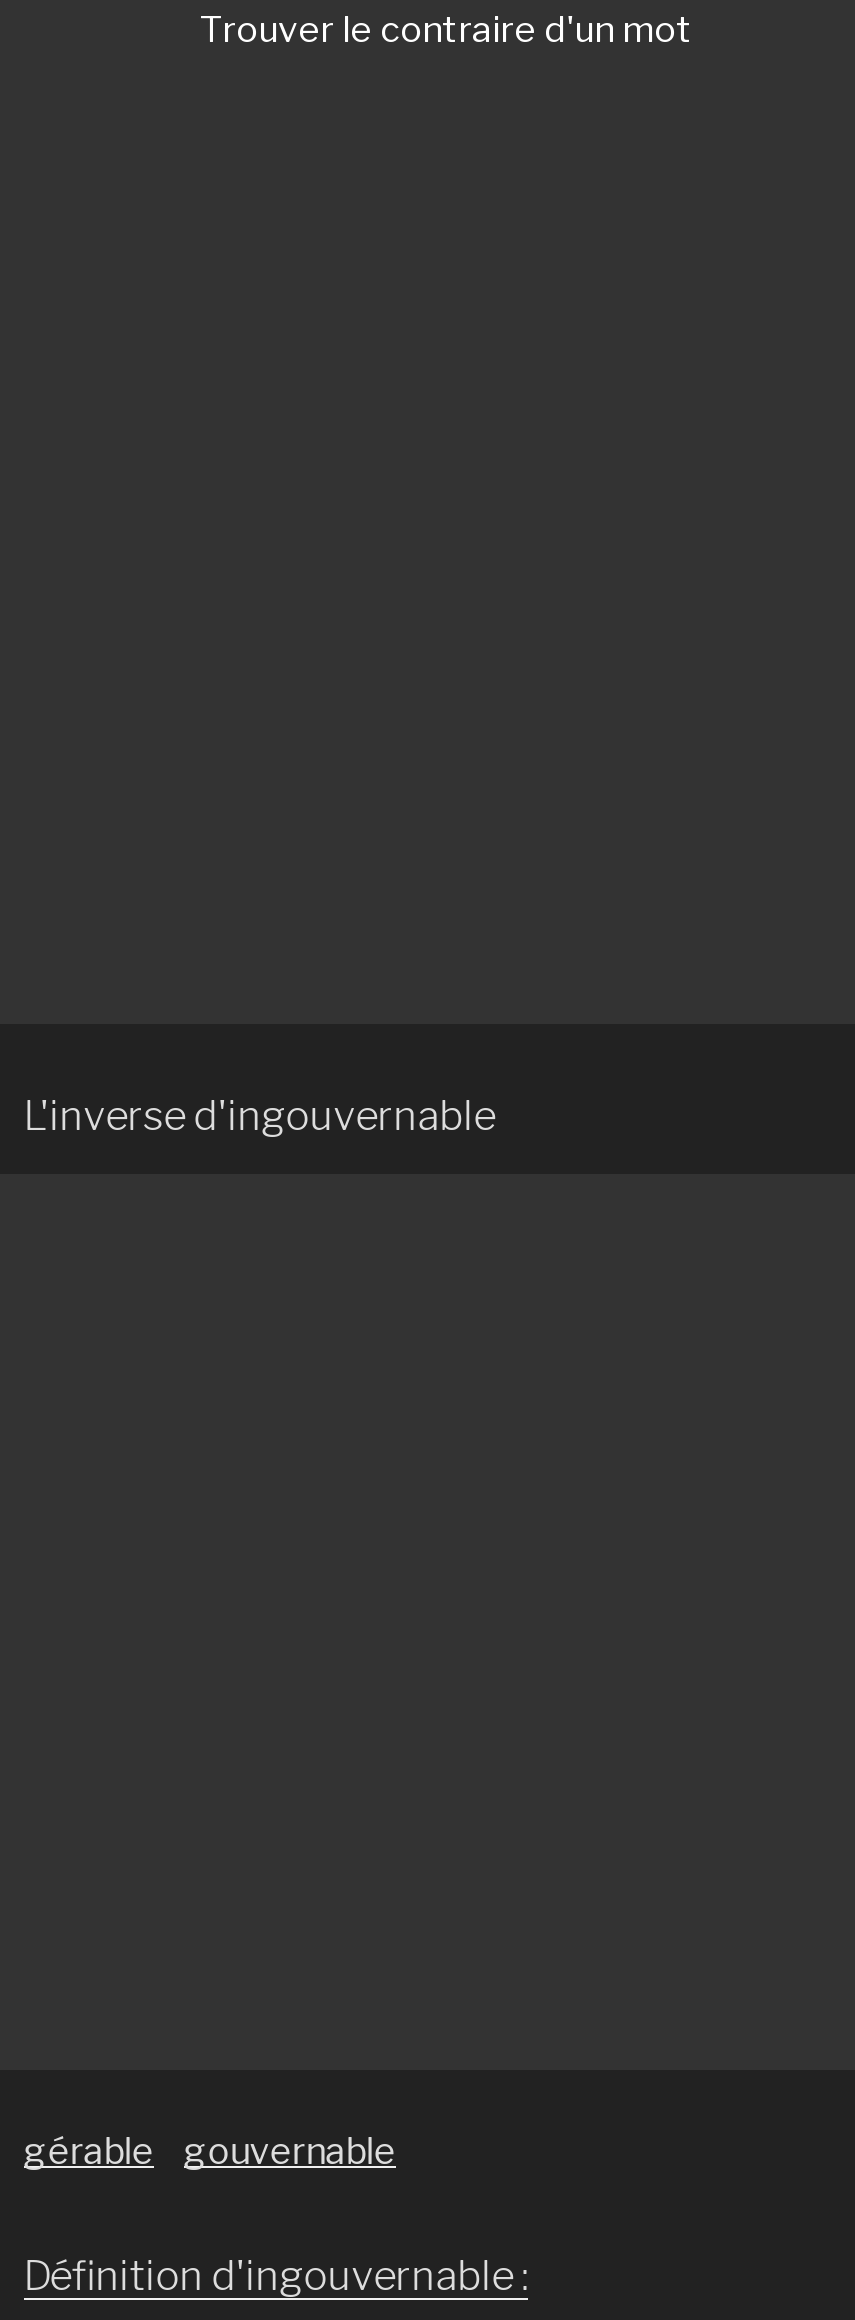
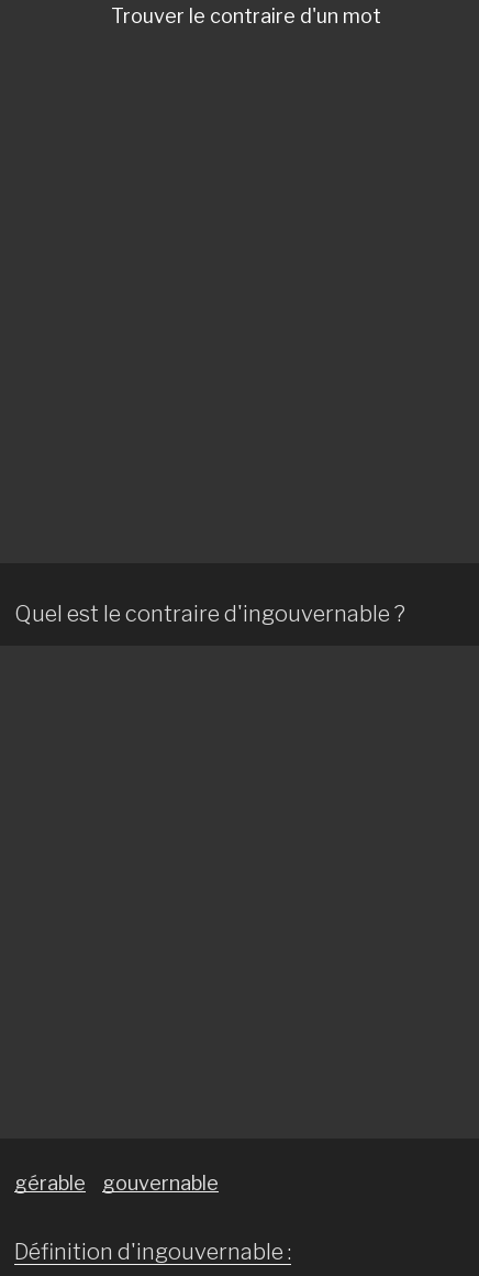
- L'inverse d'ingouvernable
+ Quel est le contraire d'ingouvernable ?
